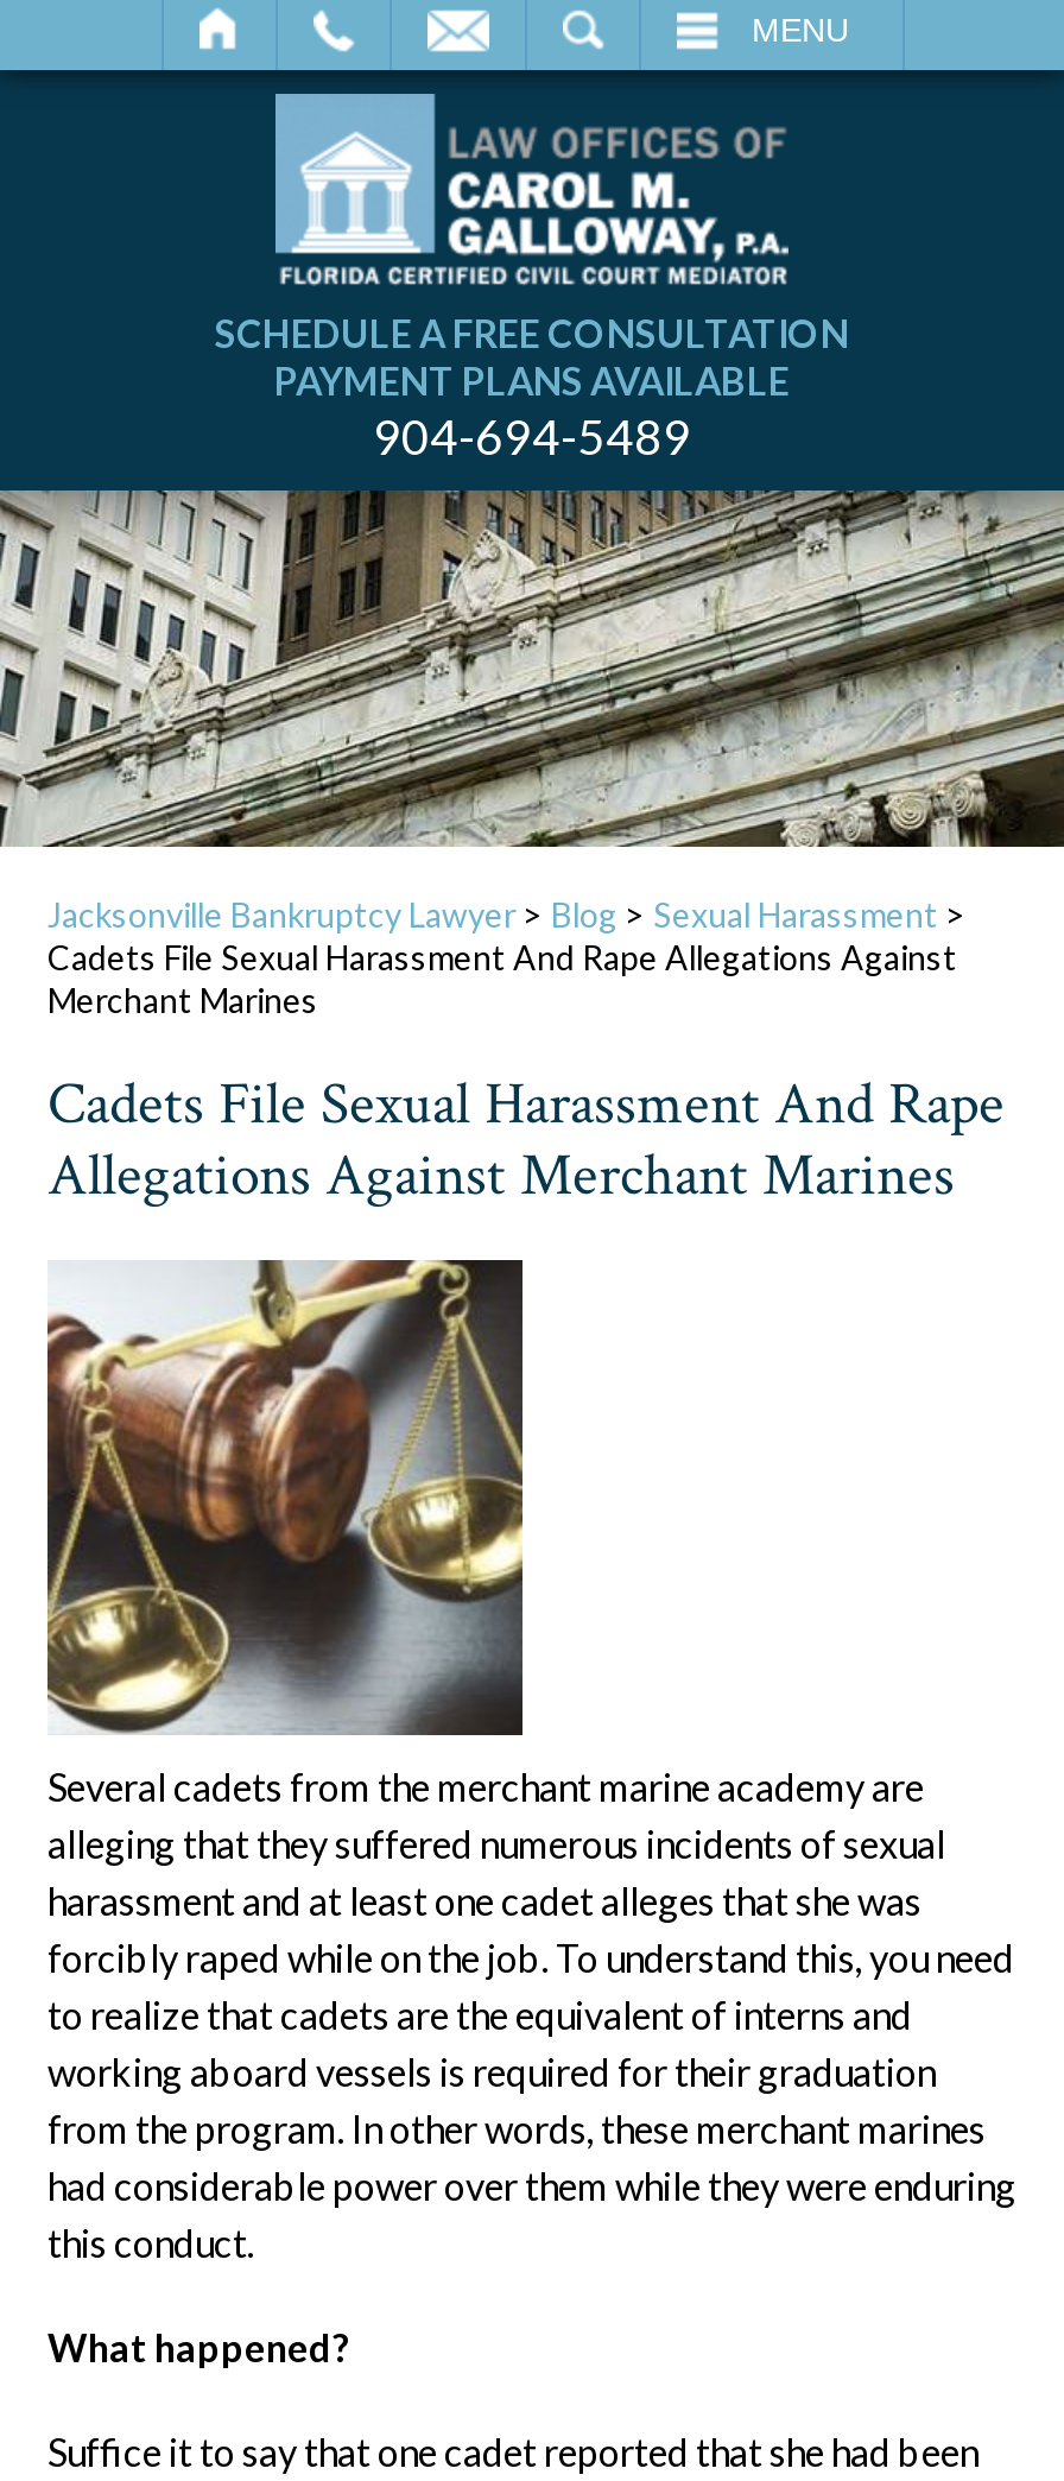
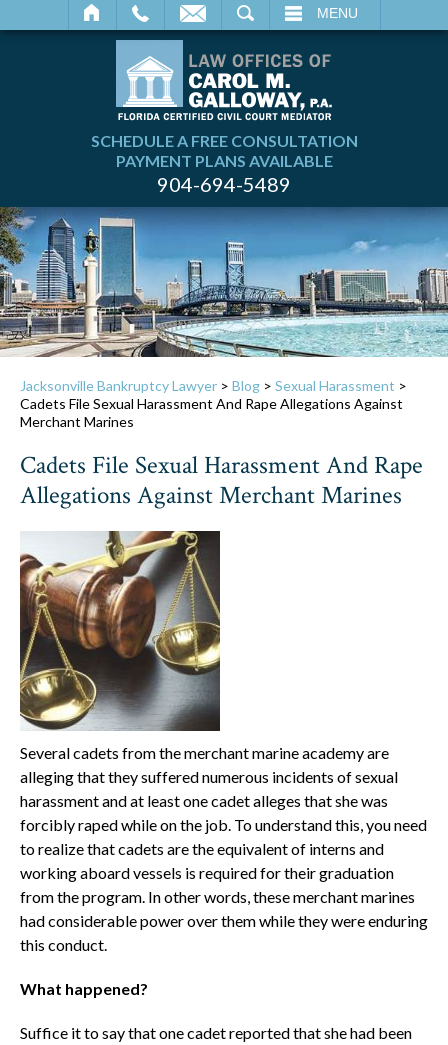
- [image]
+ [image]
